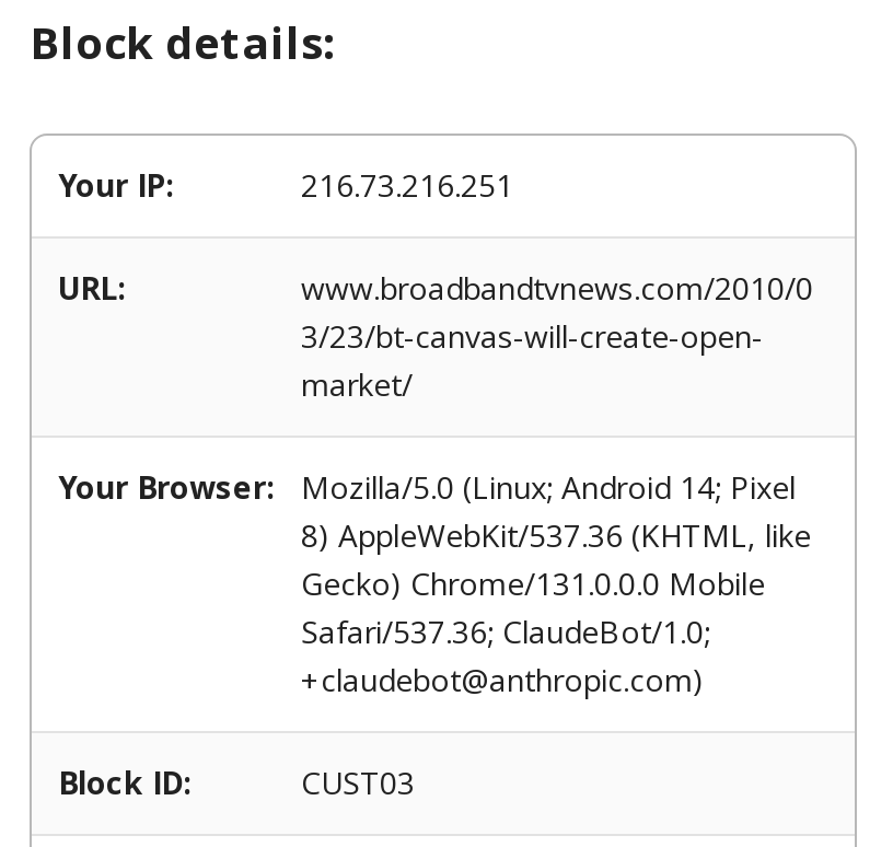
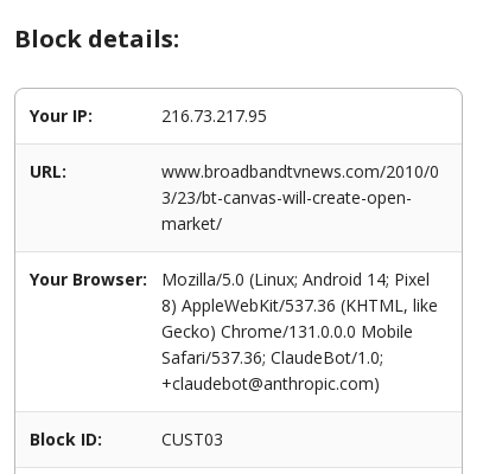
- 216.73.216.251
+ 216.73.217.95
